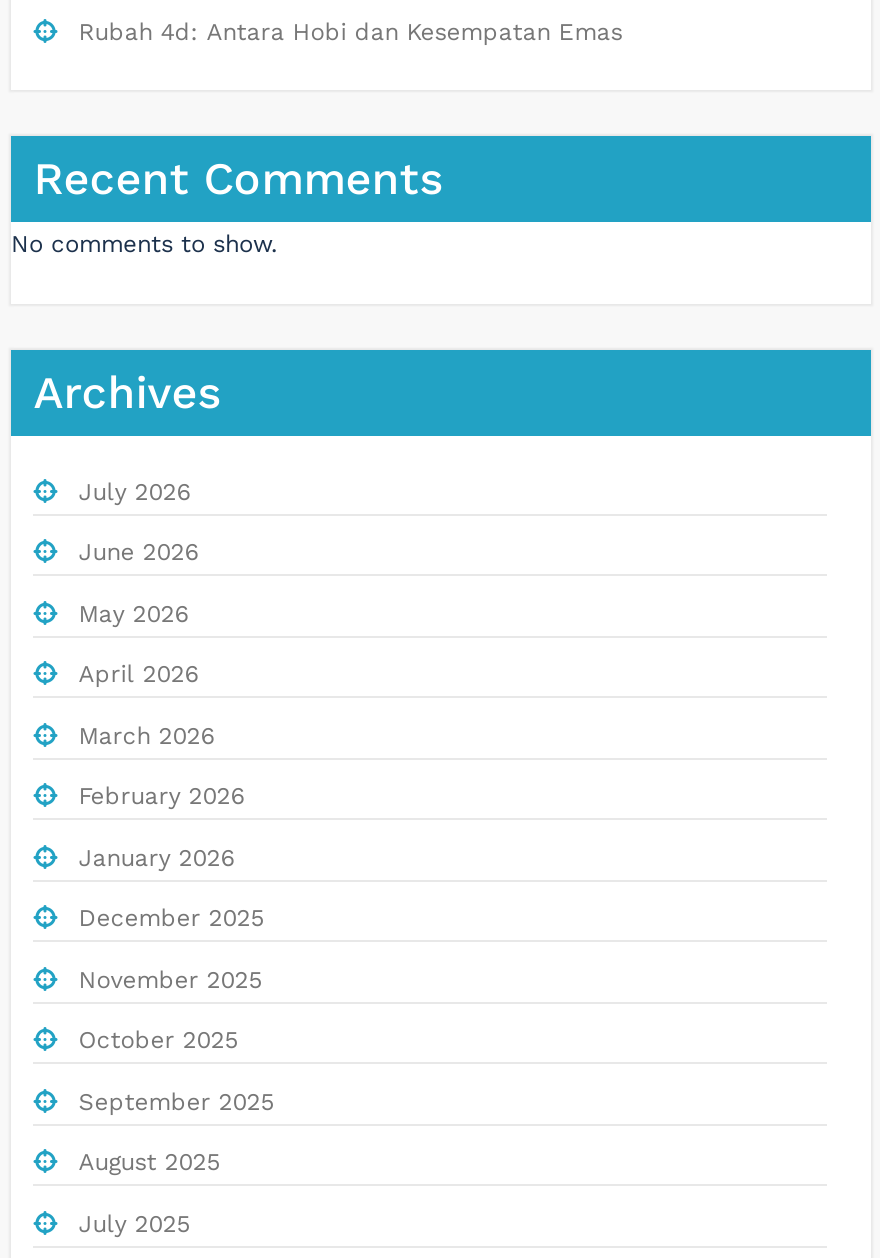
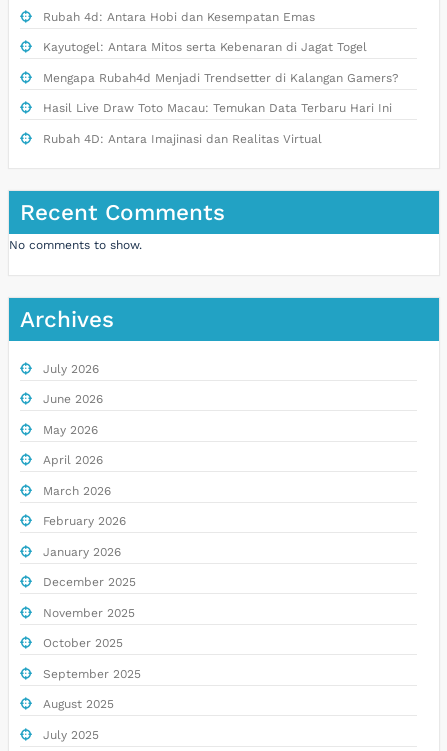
+ Kayutogel: Antara Mitos serta Kebenaran di Jagat Togel
+ Mengapa Rubah4d Menjadi Trendsetter di Kalangan Gamers?
+ Hasil Live Draw Toto Macau: Temukan Data Terbaru Hari Ini
+ Rubah 4D: Antara Imajinasi dan Realitas Virtual
